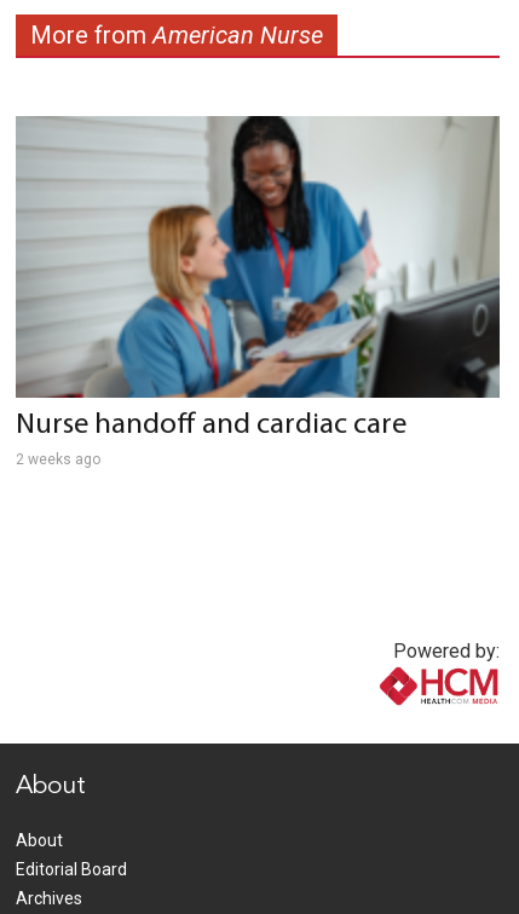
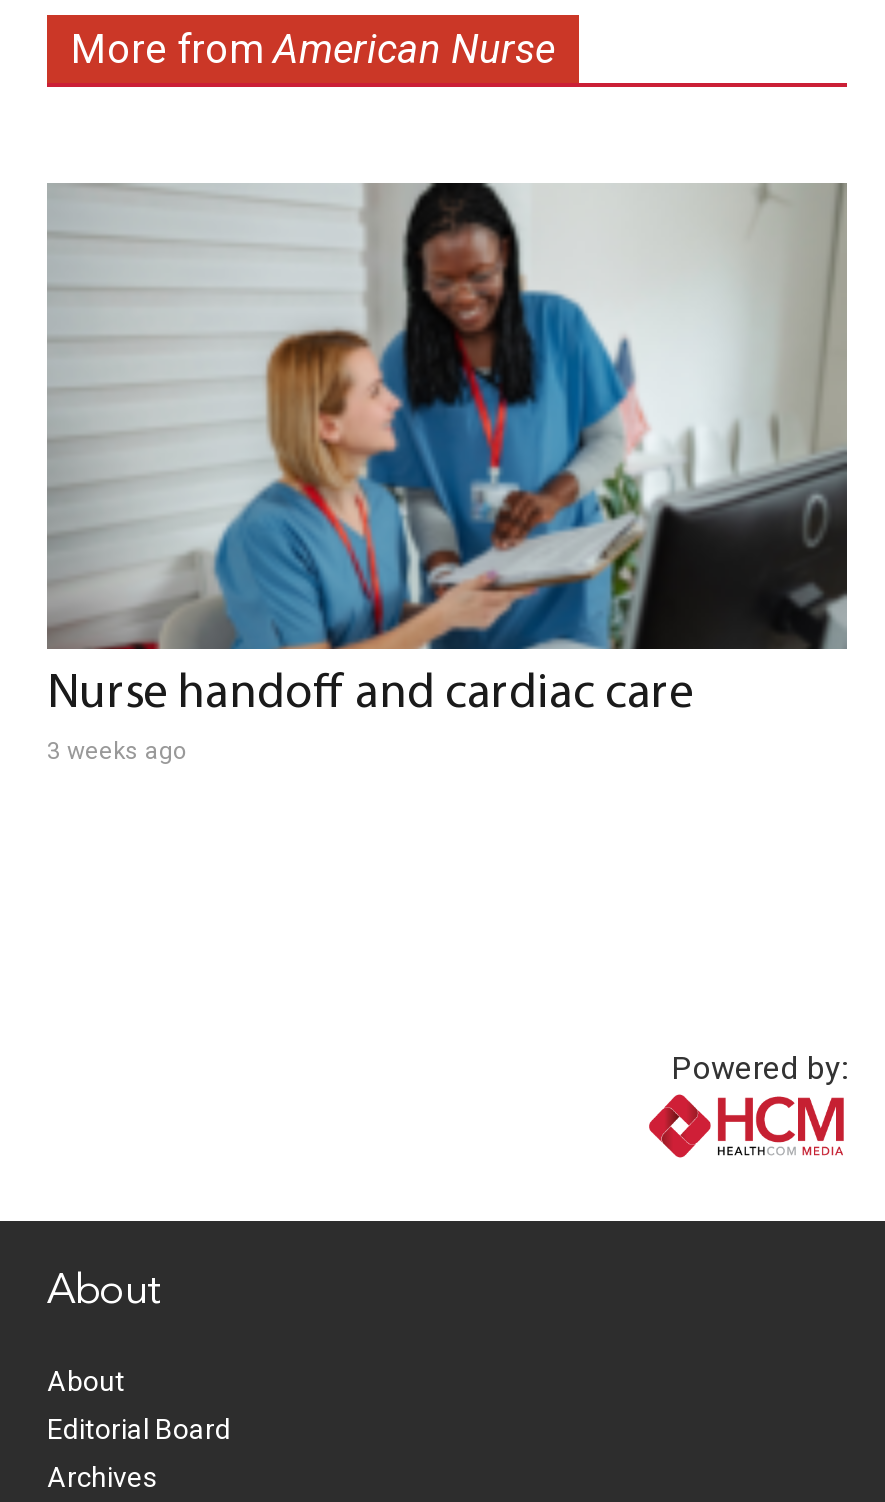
- 2 weeks ago
+ 3 weeks ago
